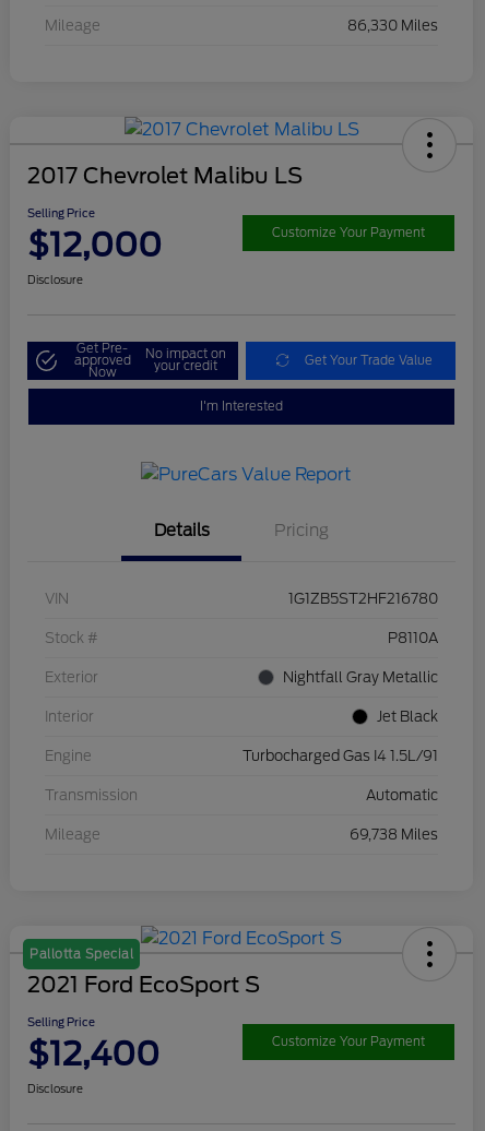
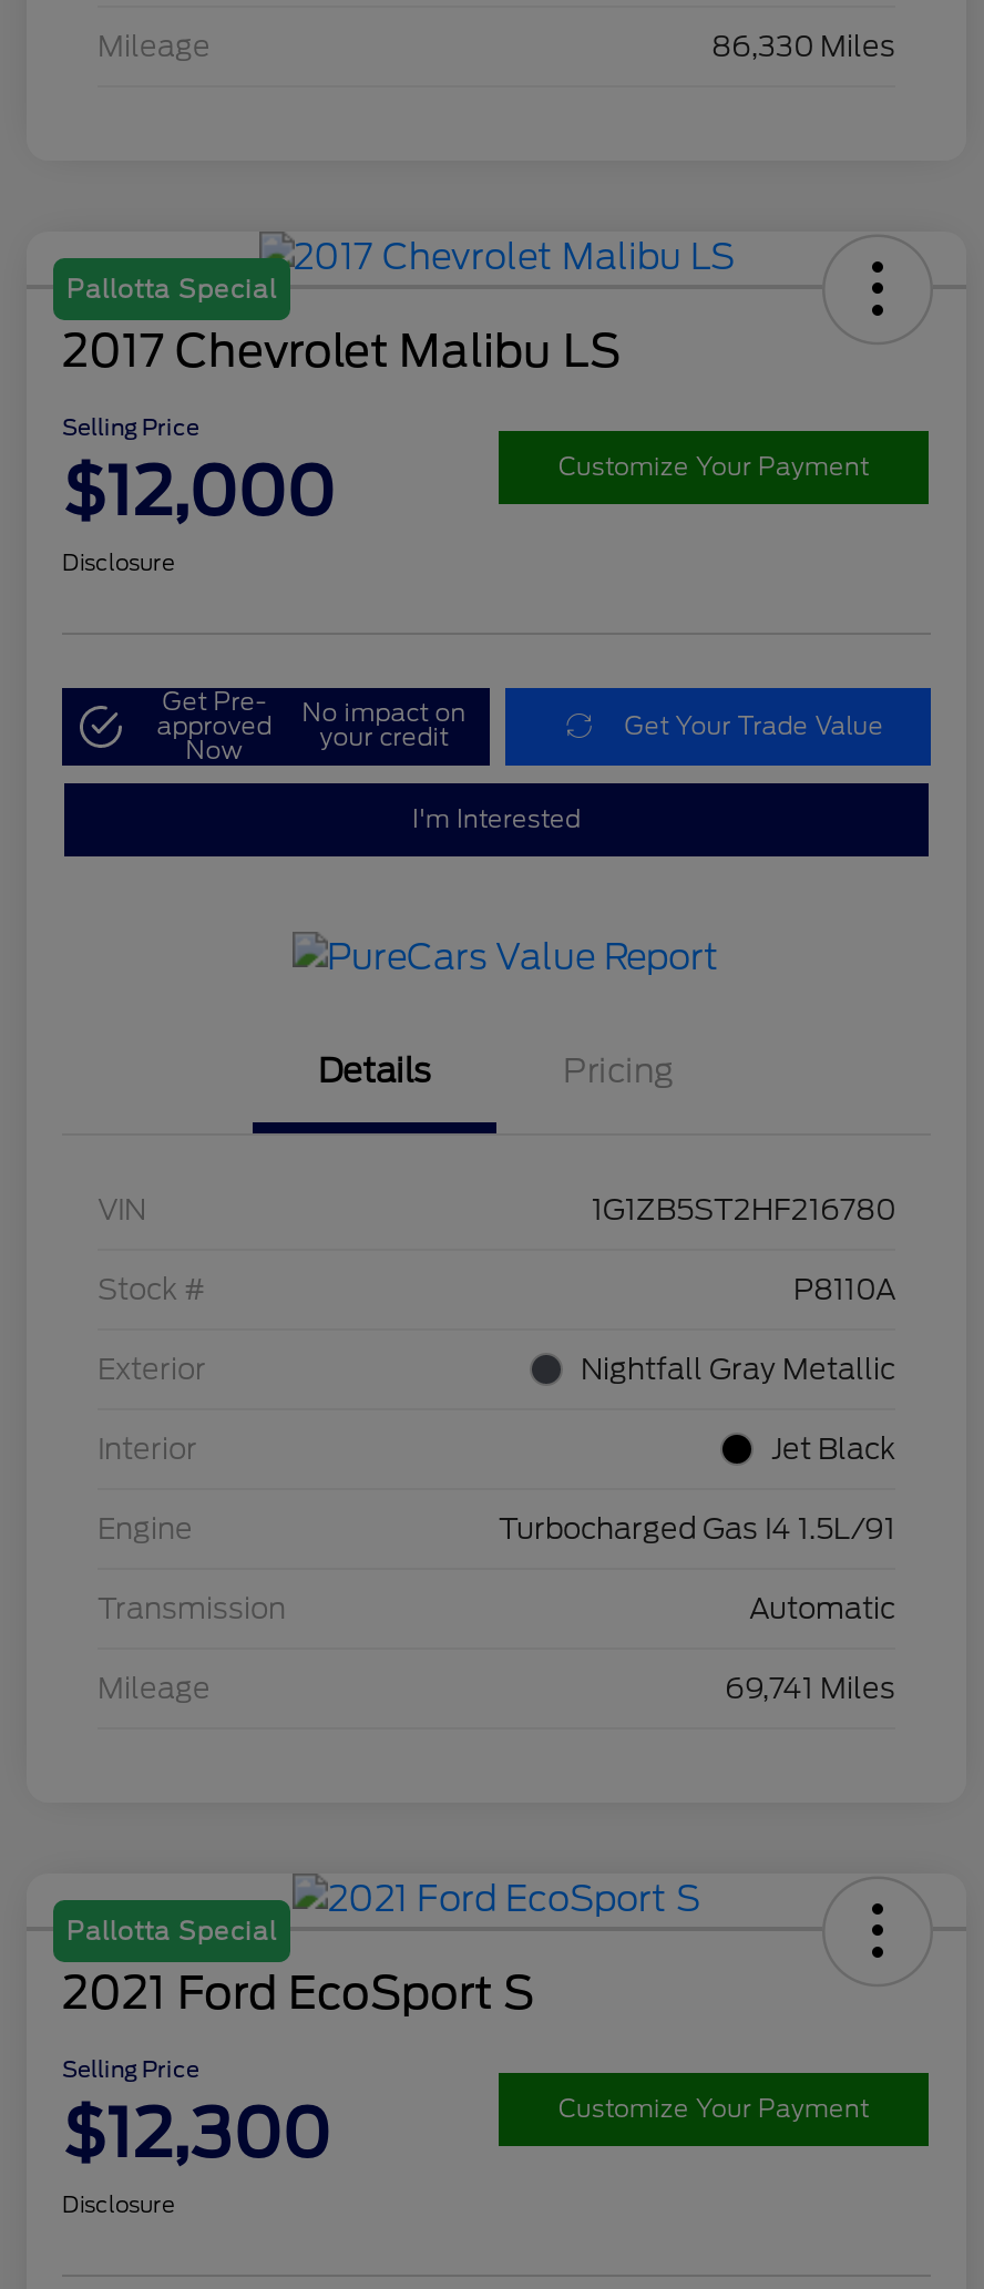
+ Pallotta Special

- 69,738 Miles
+ 69,741 Miles

- $12,400
+ $12,300
